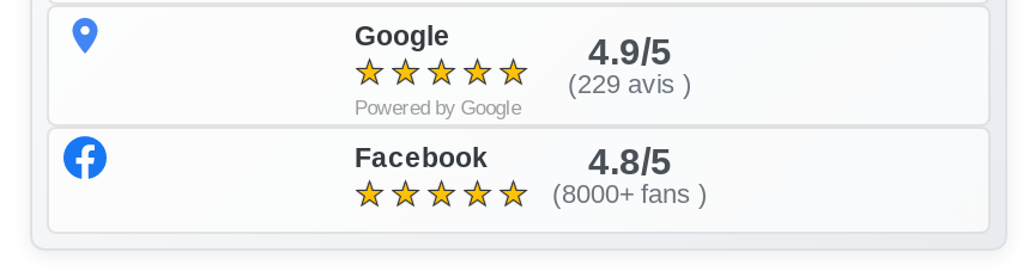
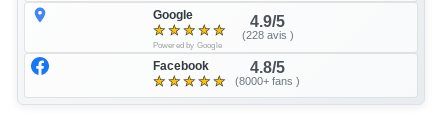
- (229 avis )
+ (228 avis )
